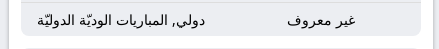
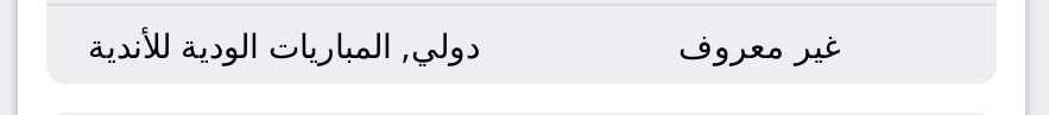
- دولي, المباريات الوديّة الدوليّة
+ دولي, المباريات الودية للأندية
